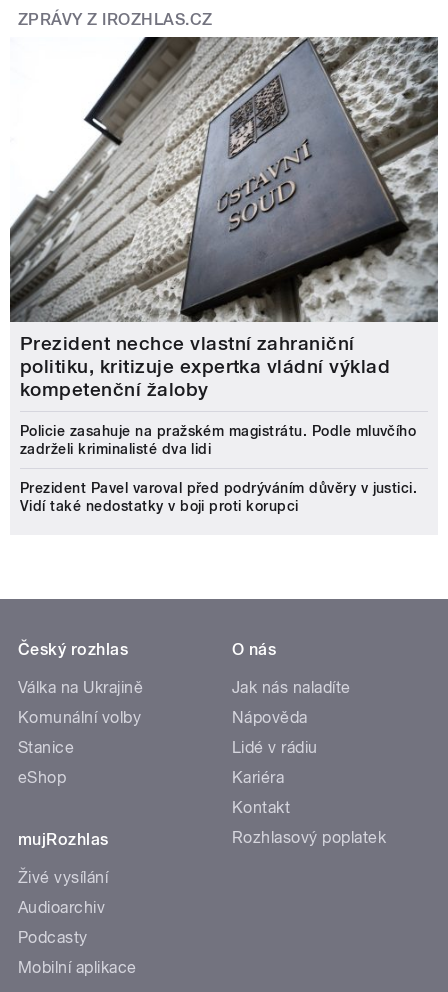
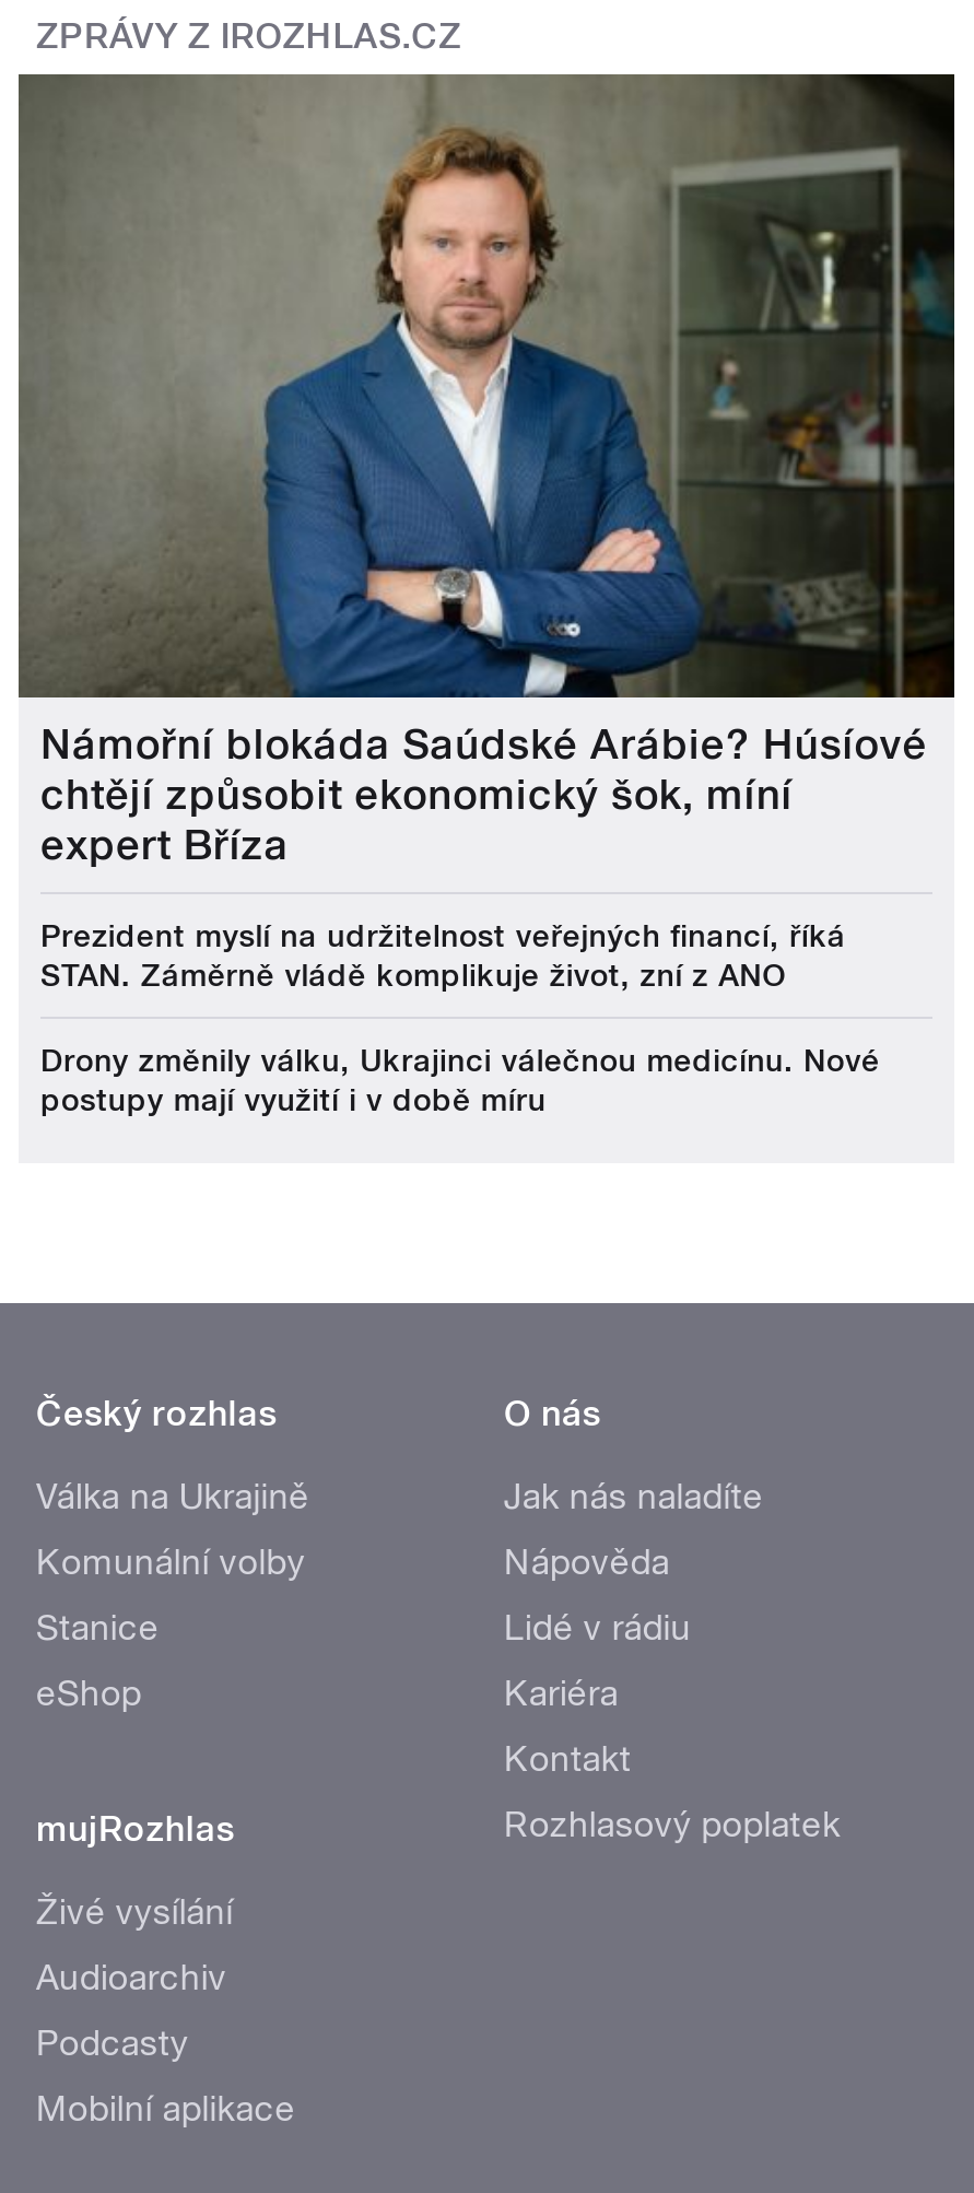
- [image]
- Prezident nechce vlastní zahraniční
- politiku, kritizuje expertka vládní výklad
- kompetenční žaloby
+ [image]
+ Námořní blokáda Saúdské Arábie? Húsíové
+ chtějí způsobit ekonomický šok, míní
+ expert Bříza

- Policie zasahuje na pražském magistrátu. Podle mluvčího
- zadrželi kriminalisté dva lidi
+ Prezident myslí na udržitelnost veřejných financí, říká
+ STAN. Záměrně vládě komplikuje život, zní z ANO

- Prezident Pavel varoval před podrýváním důvěry v justici.
- Vidí také nedostatky v boji proti korupci
+ Drony změnily válku, Ukrajinci válečnou medicínu. Nové
+ postupy mají využití i v době míru
